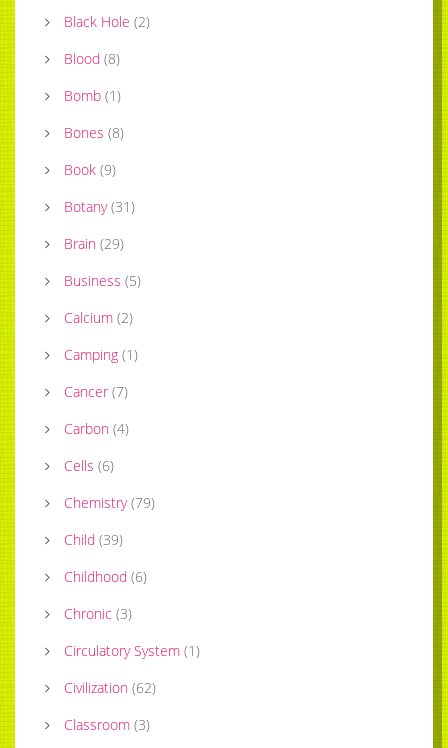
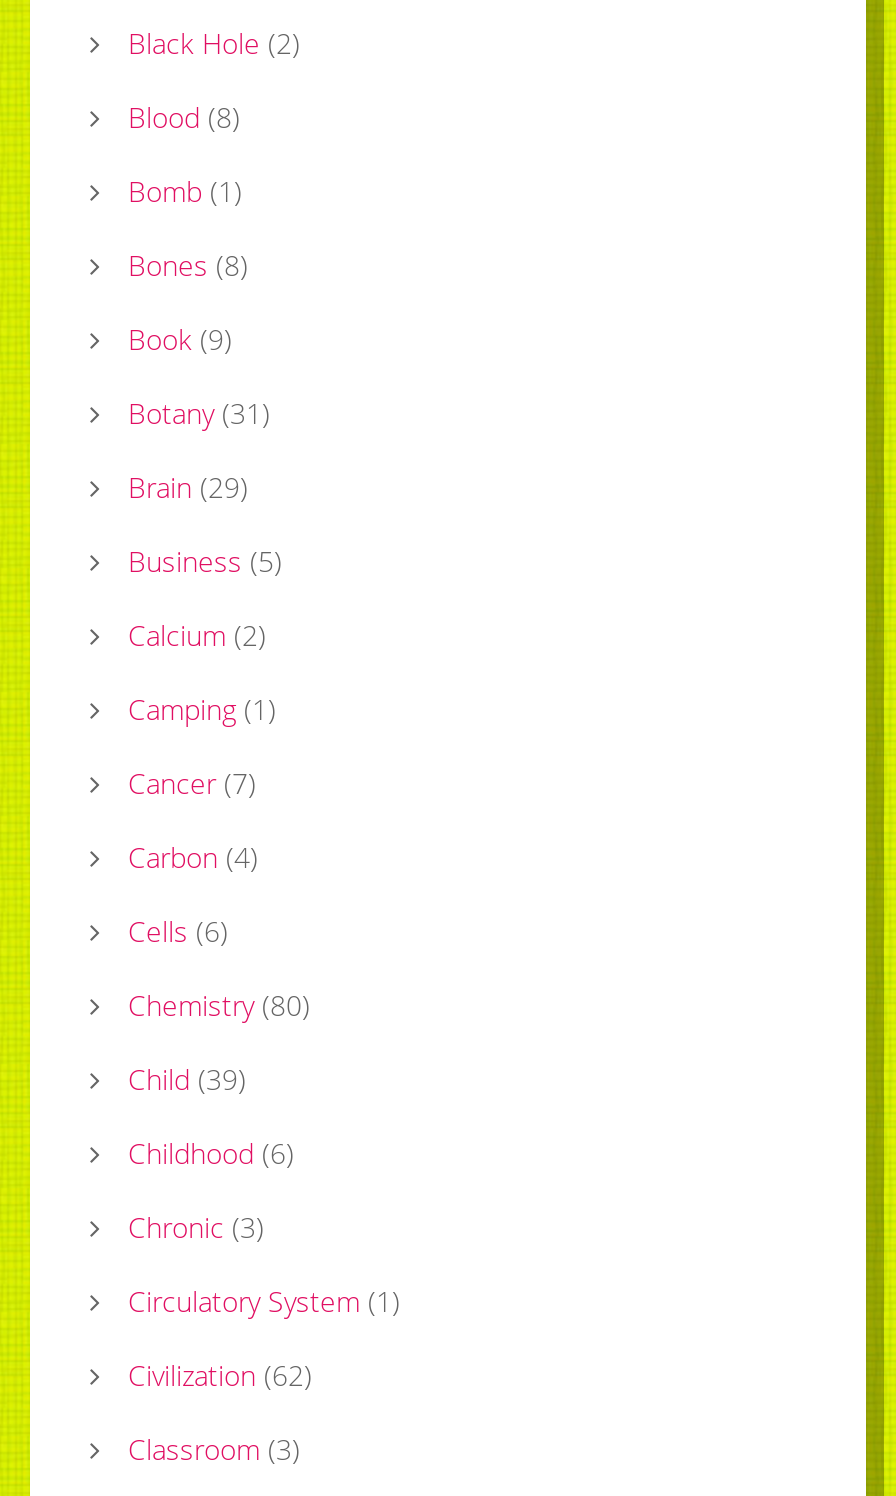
- Chemistry (79)
+ Chemistry (80)
